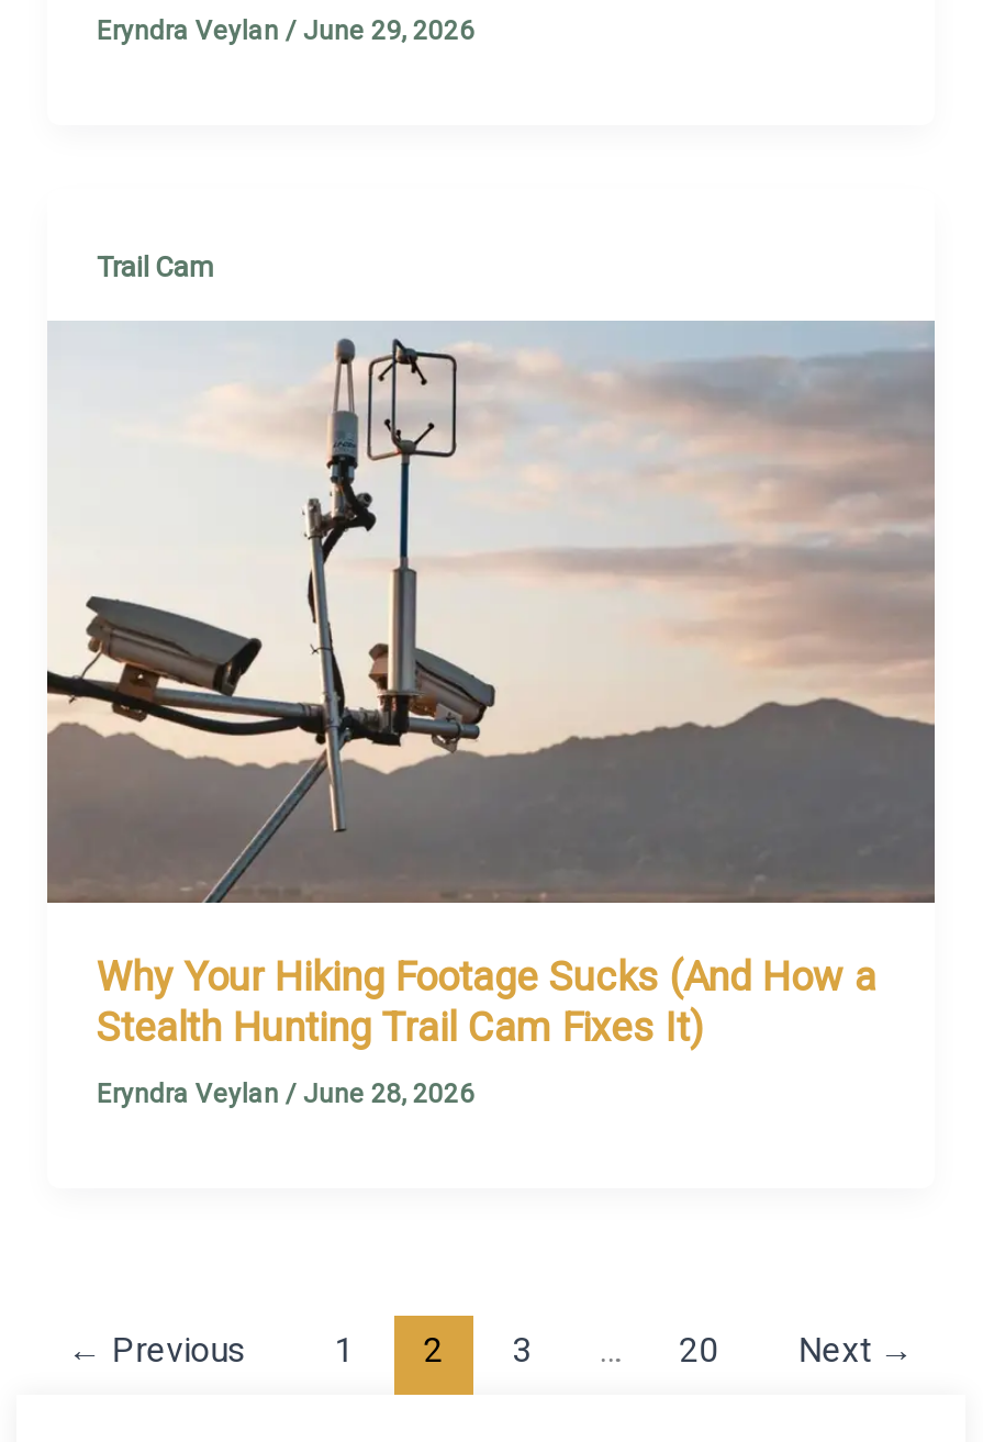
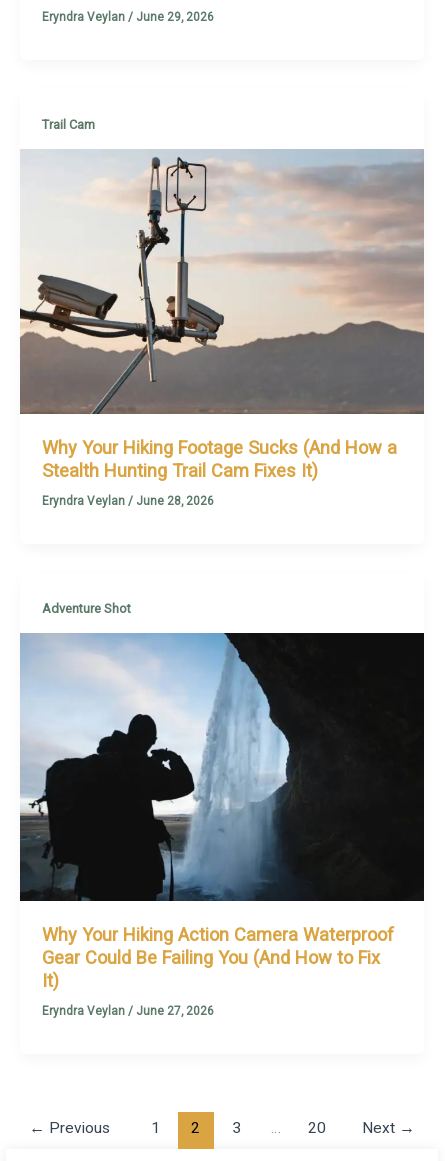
+ [image]
+ Why Your Hiking Action Camera Waterproof
+ Gear Could Be Failing You (And How to Fix
+ It)
+ Eryndra Veylan / June 27, 2026

+ Adventure Shot
